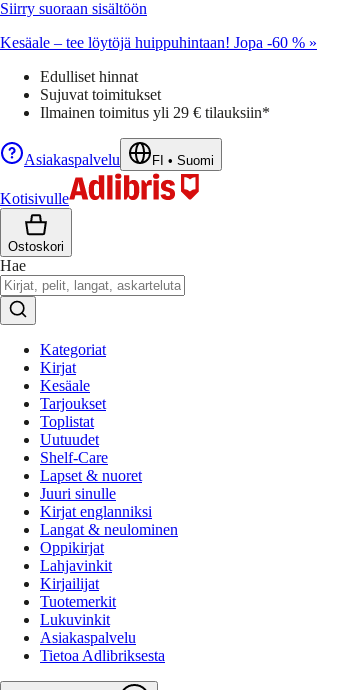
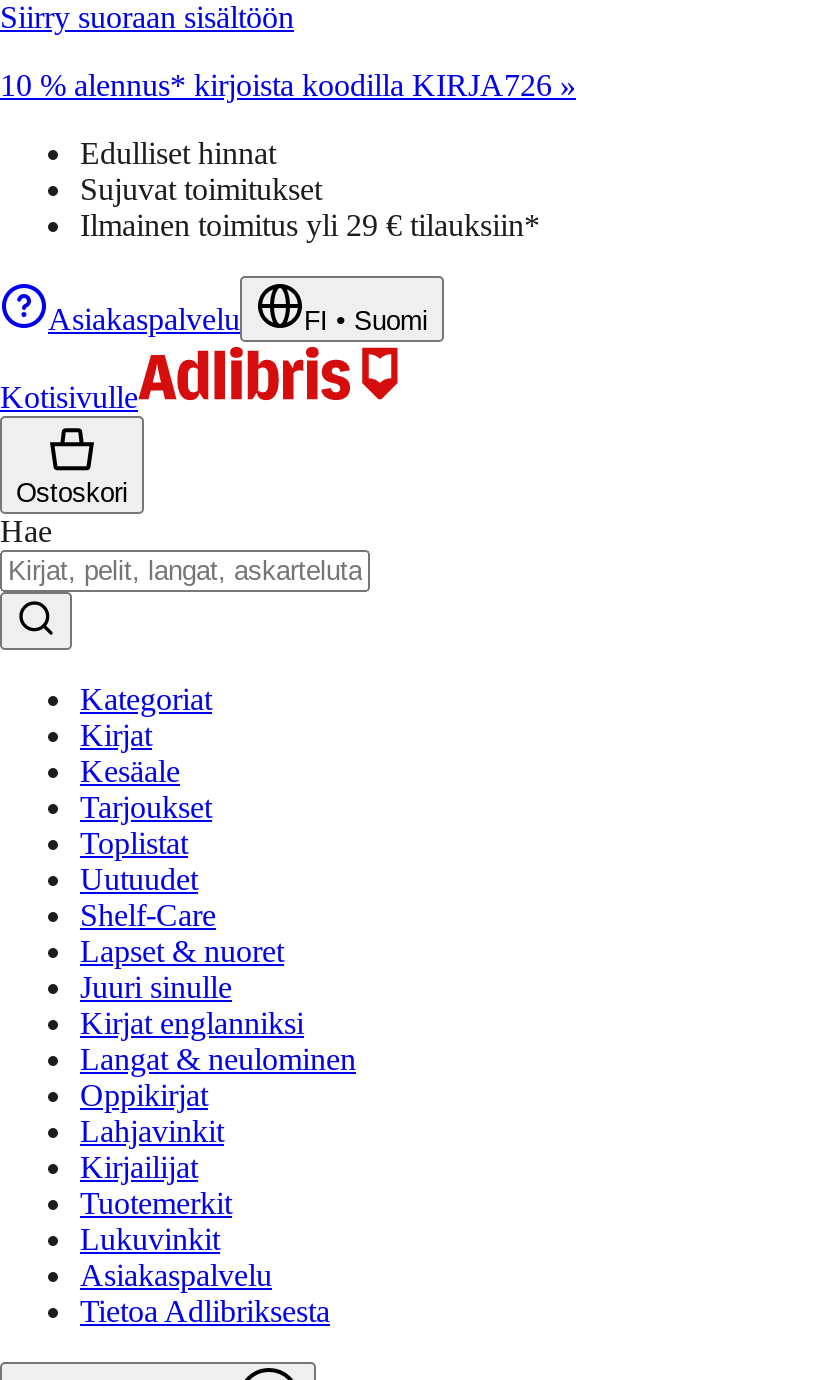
- Kesäale – tee löytöjä huippuhintaan! Jopa -60 % »
+ 10 % alennus* kirjoista koodilla KIRJA726 »
